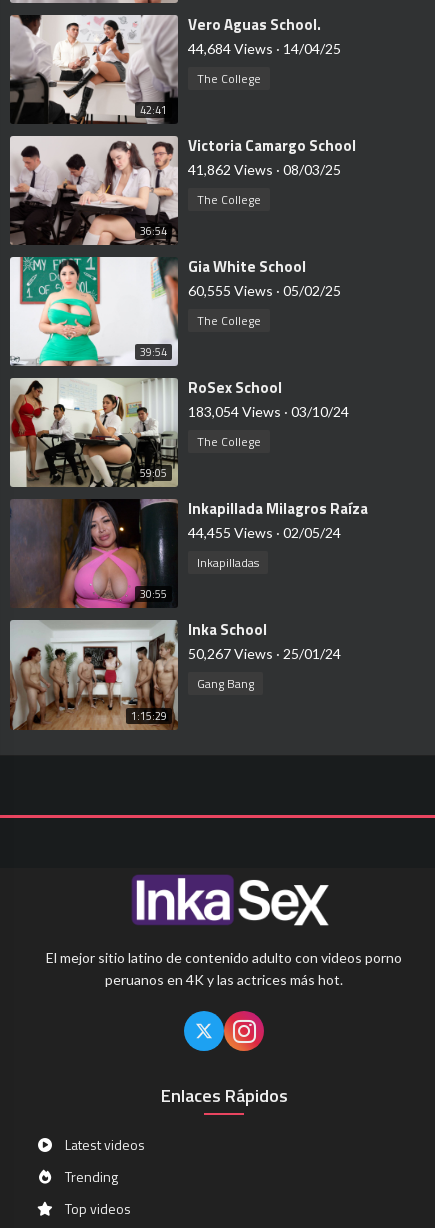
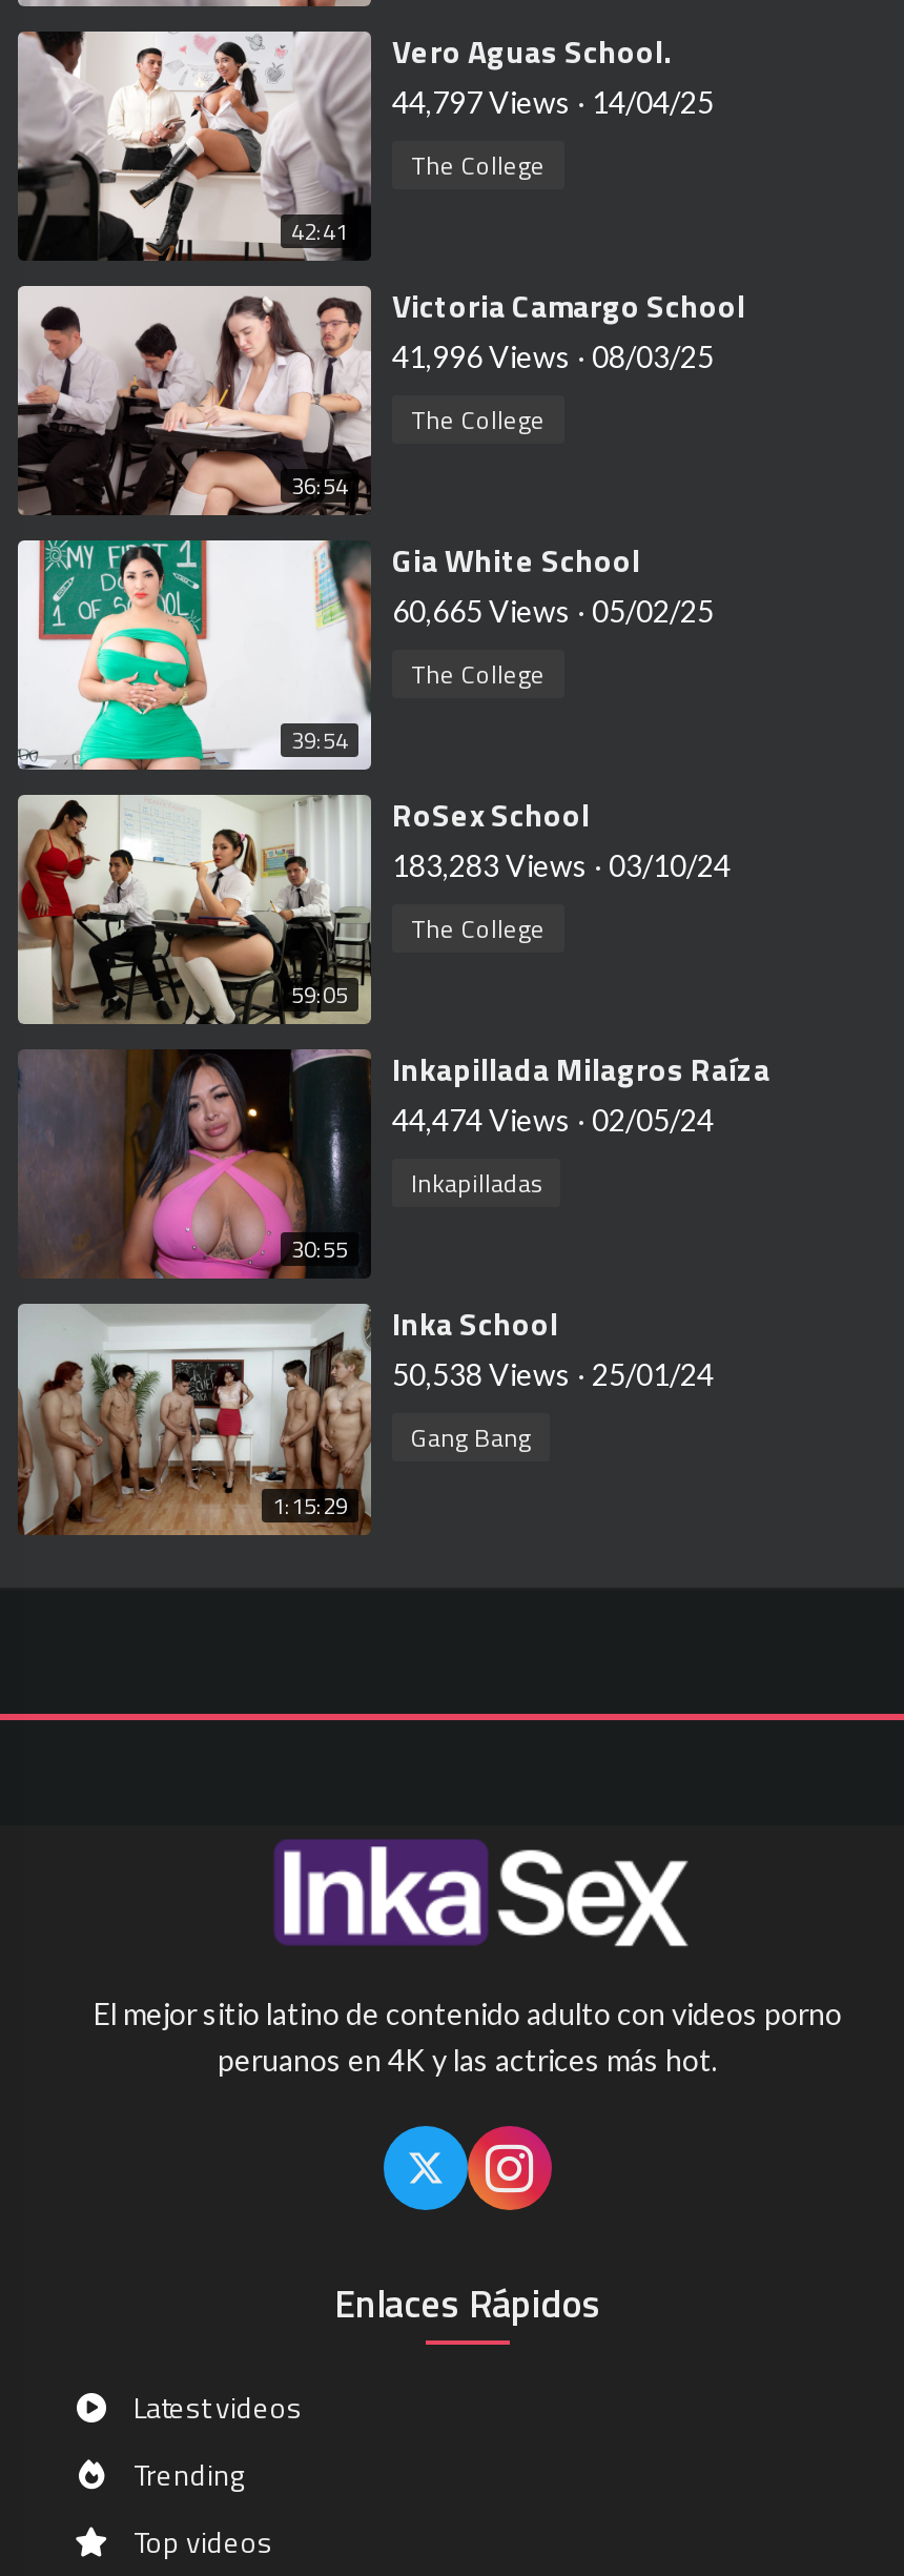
- 44,684 Views · 14/04/25
+ 44,797 Views · 14/04/25

- 41,862 Views · 08/03/25
+ 41,996 Views · 08/03/25

- 60,555 Views · 05/02/25
+ 60,665 Views · 05/02/25

- 183,054 Views · 03/10/24
+ 183,283 Views · 03/10/24

- 44,455 Views · 02/05/24
+ 44,474 Views · 02/05/24

- 50,267 Views · 25/01/24
+ 50,538 Views · 25/01/24
